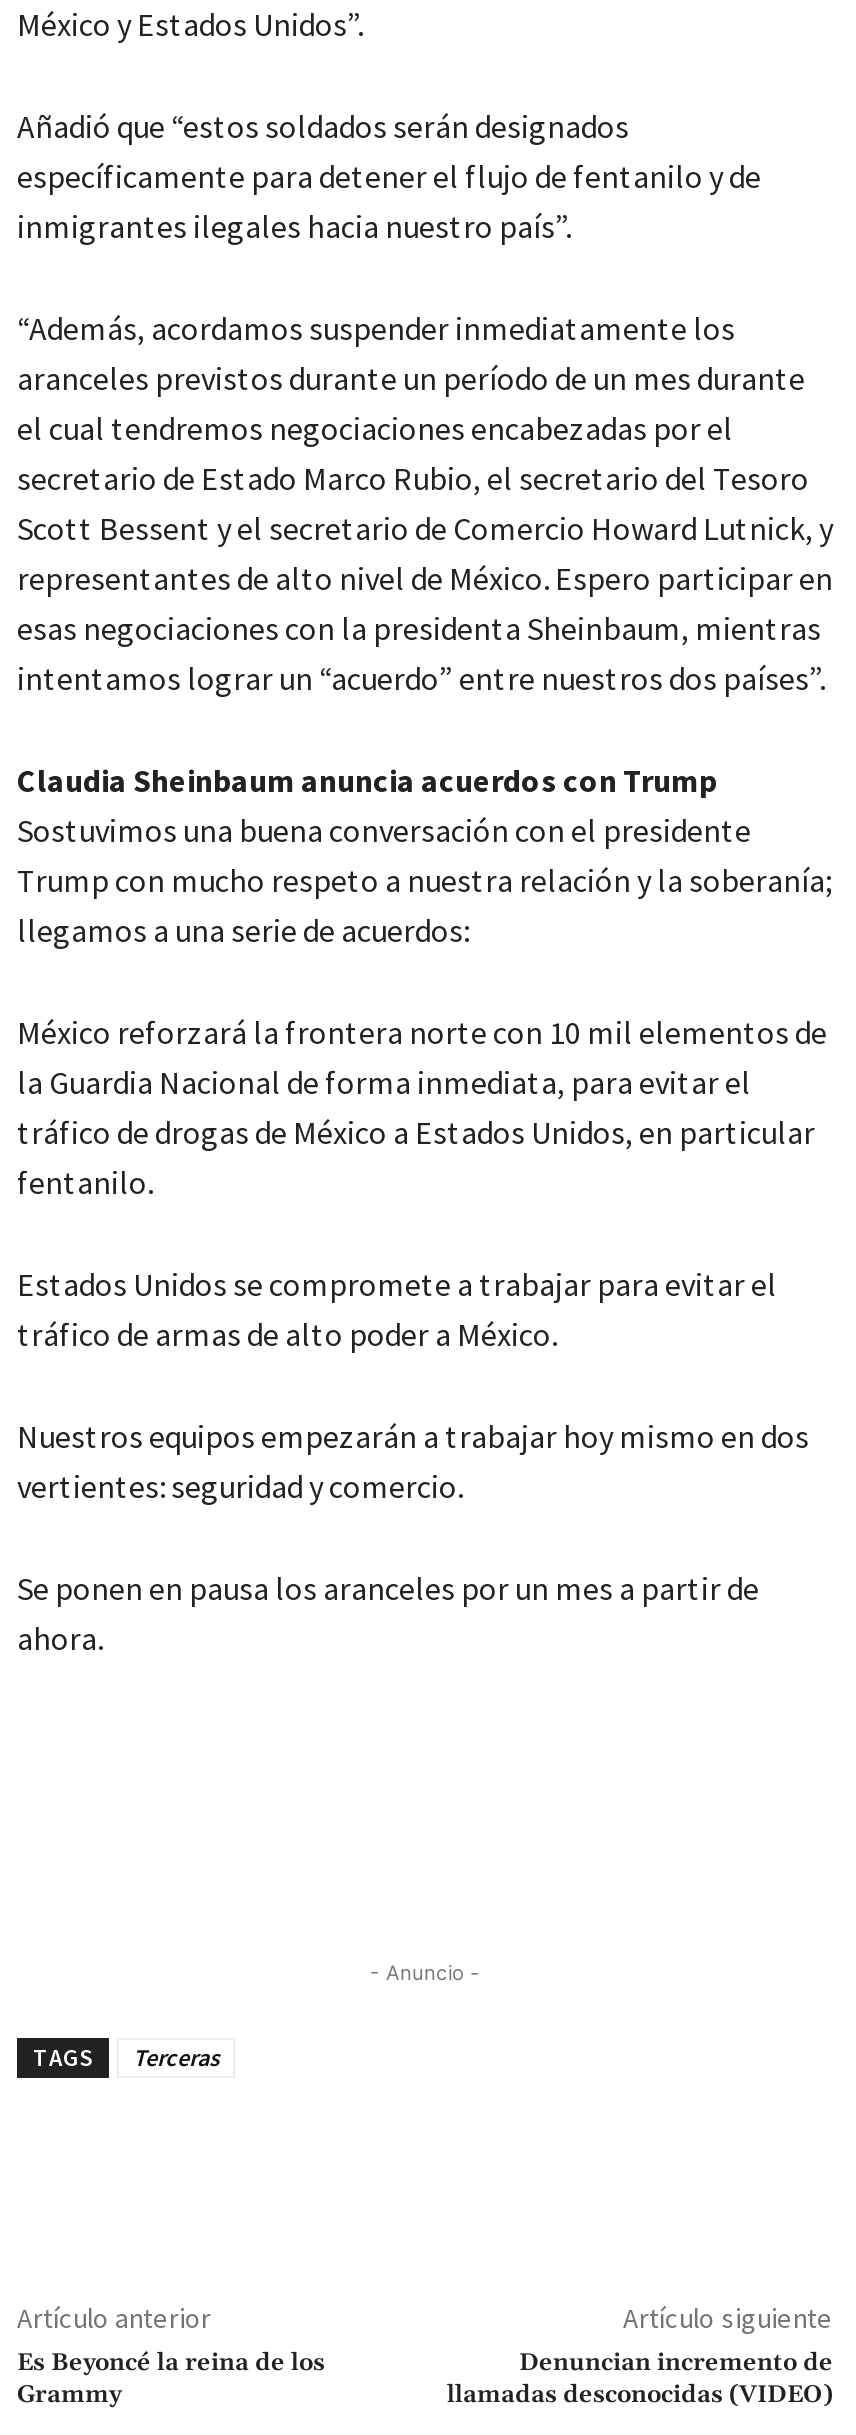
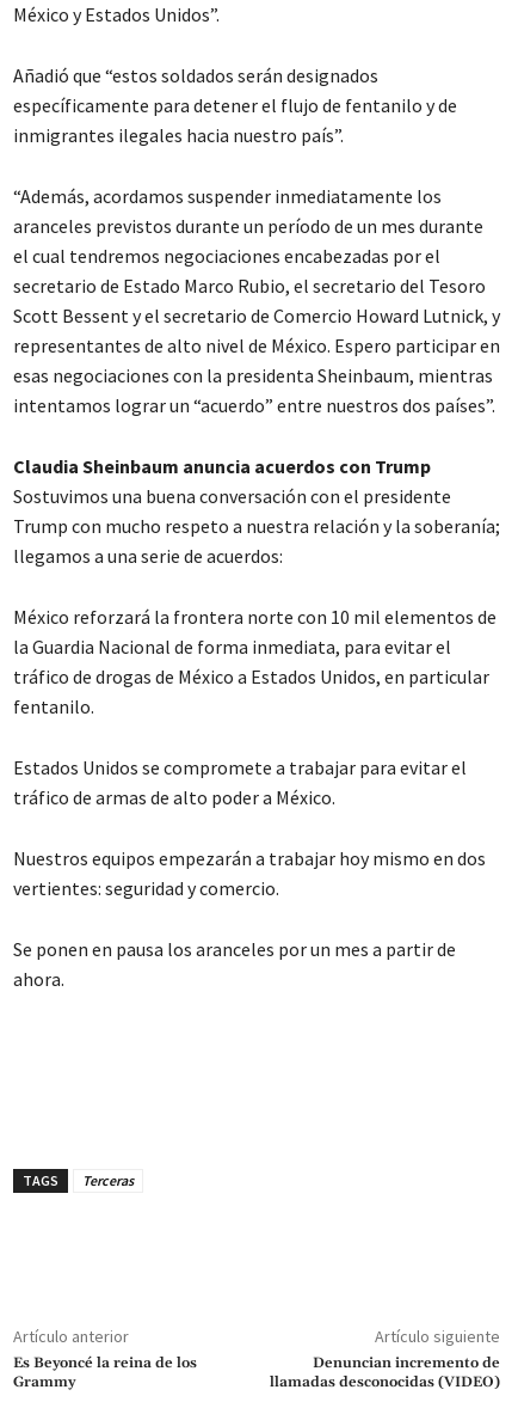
- - Anuncio -
